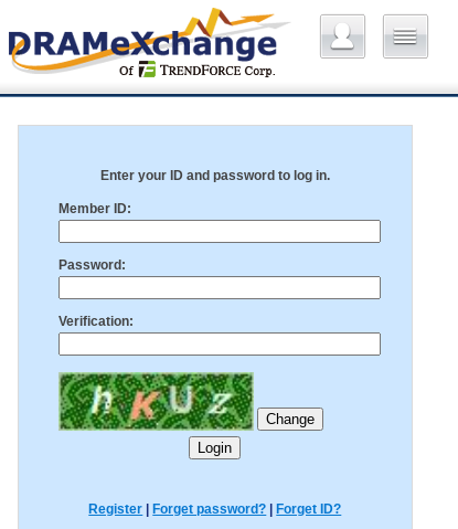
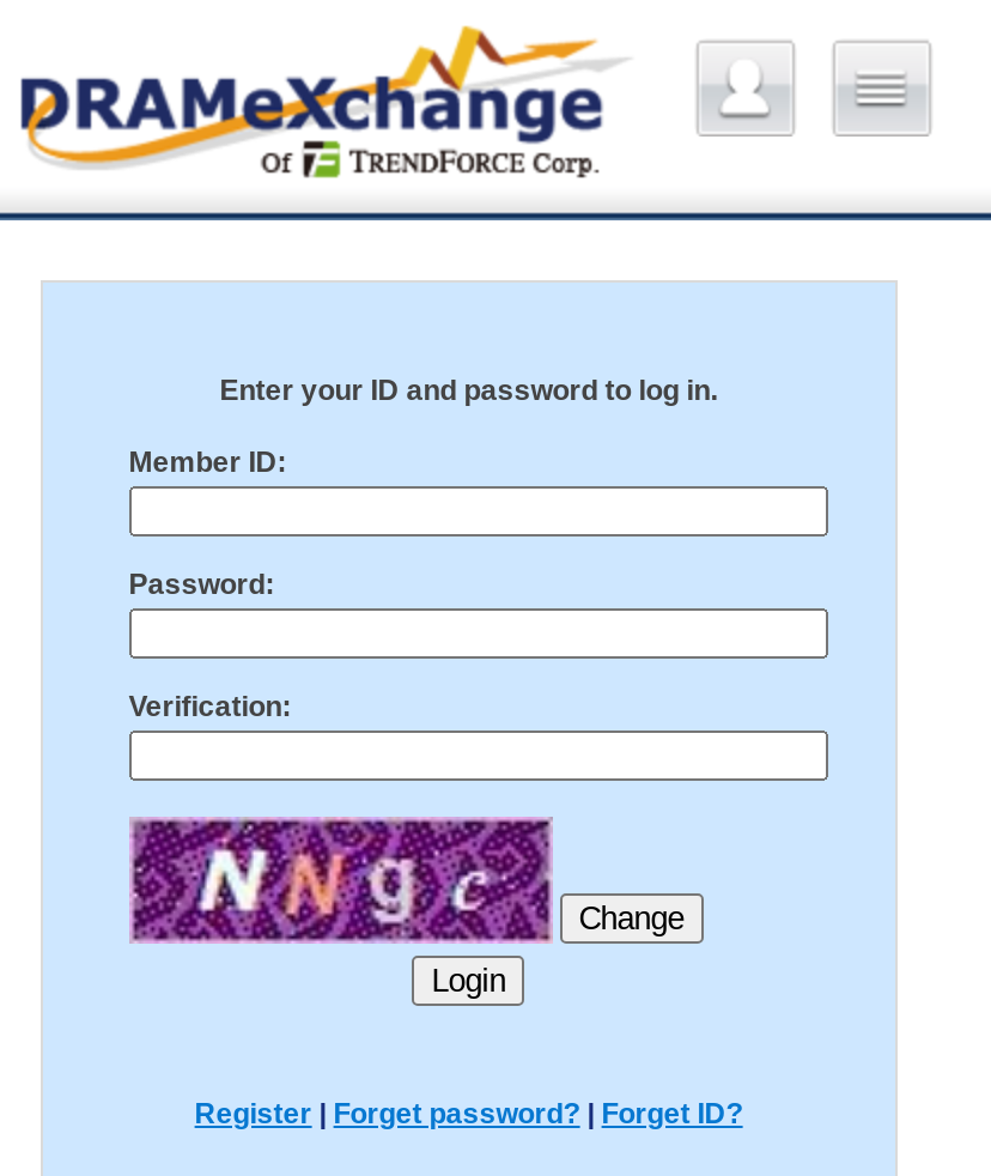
- [image]
+ [image]
